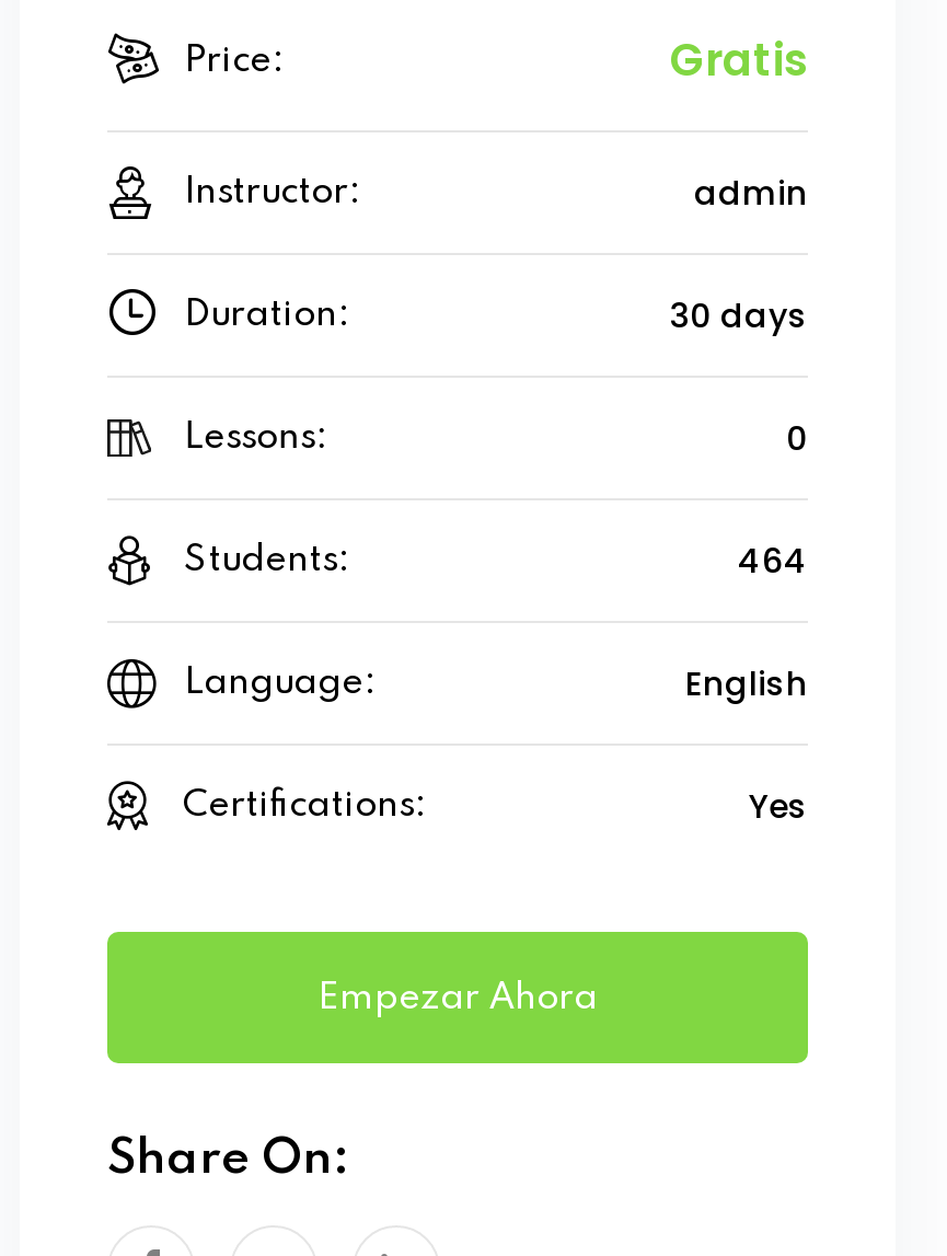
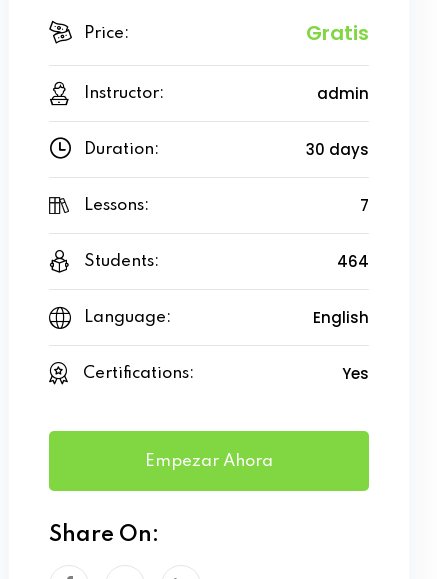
- 0
+ 7
